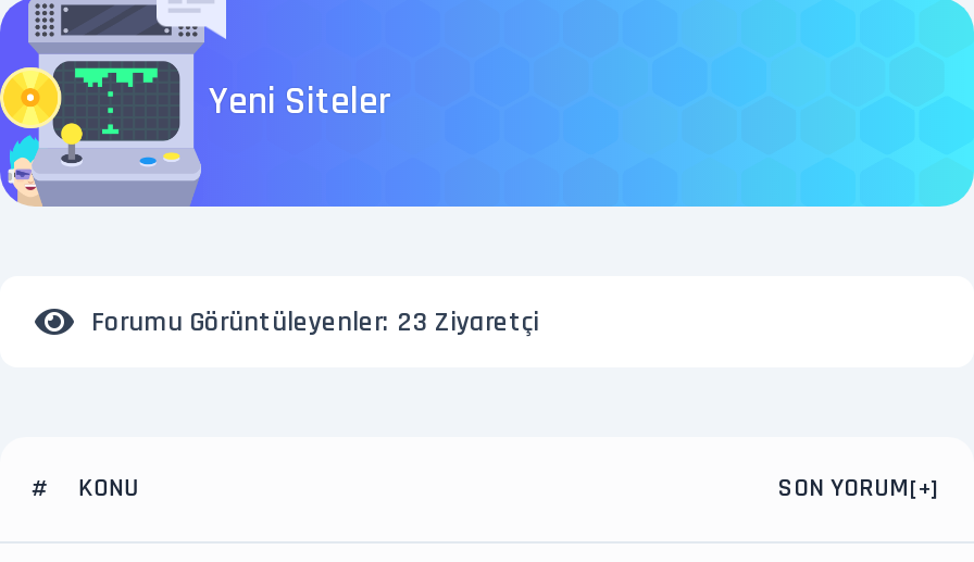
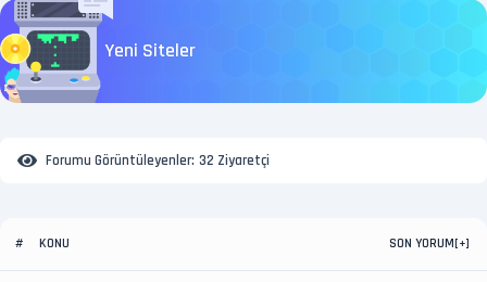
- Forumu Görüntüleyenler: 23 Ziyaretçi
+ Forumu Görüntüleyenler: 32 Ziyaretçi
